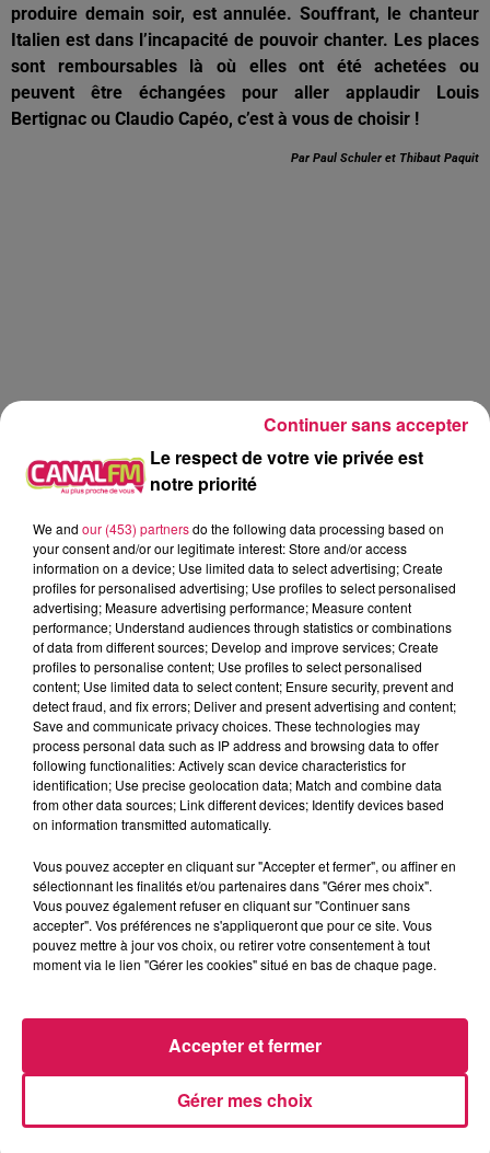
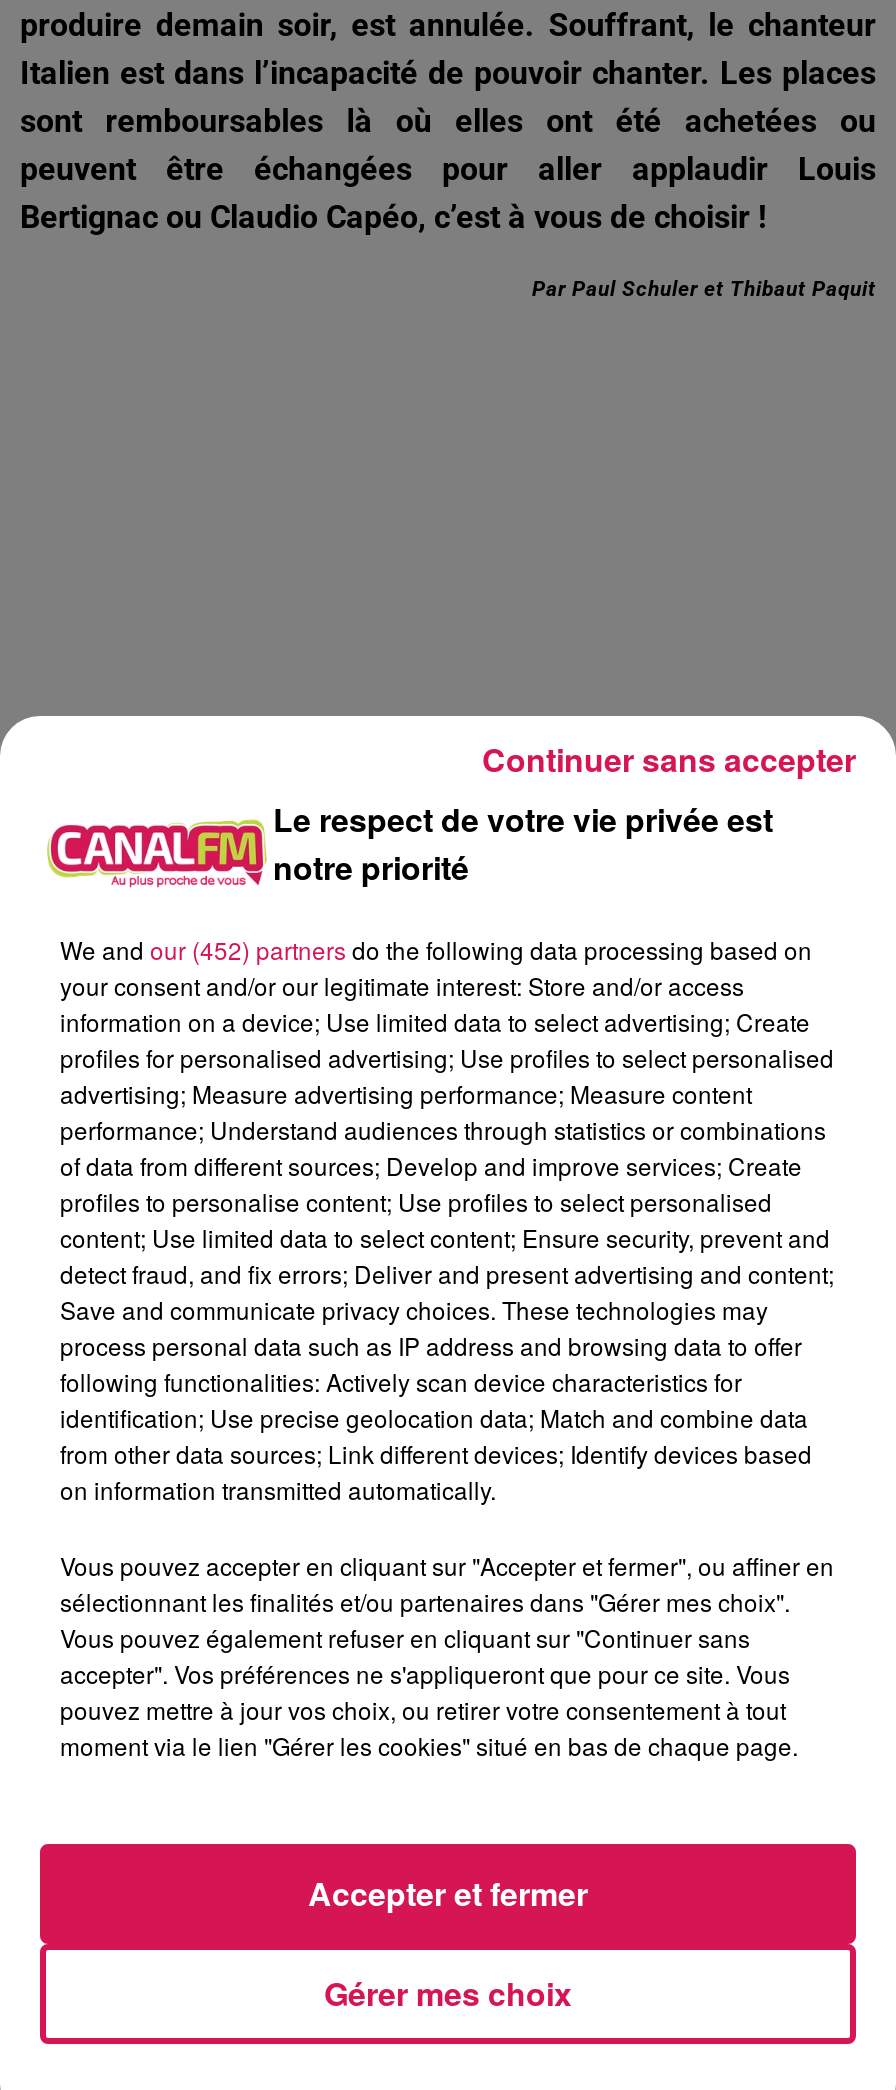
- We and our (453) partners do the following data processing based on
+ We and our (452) partners do the following data processing based on
